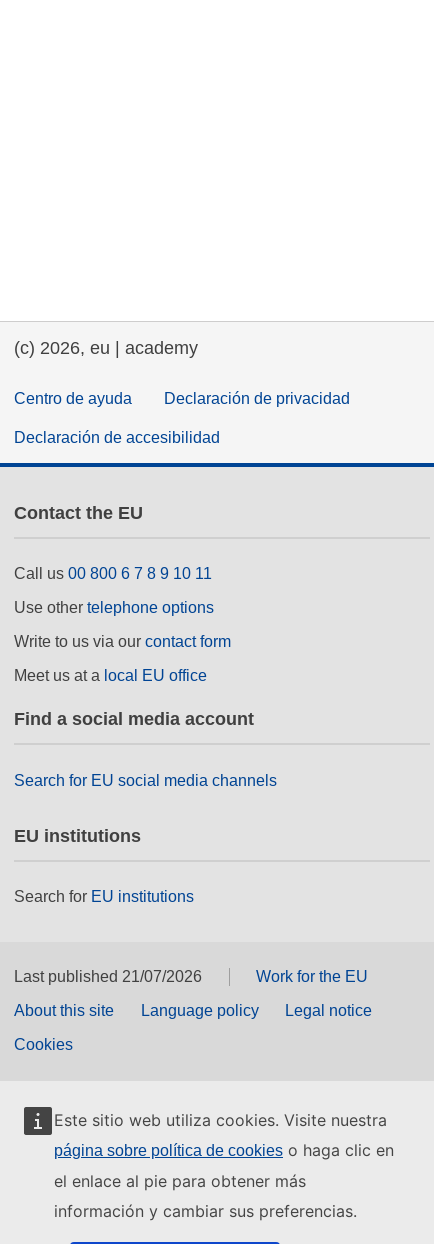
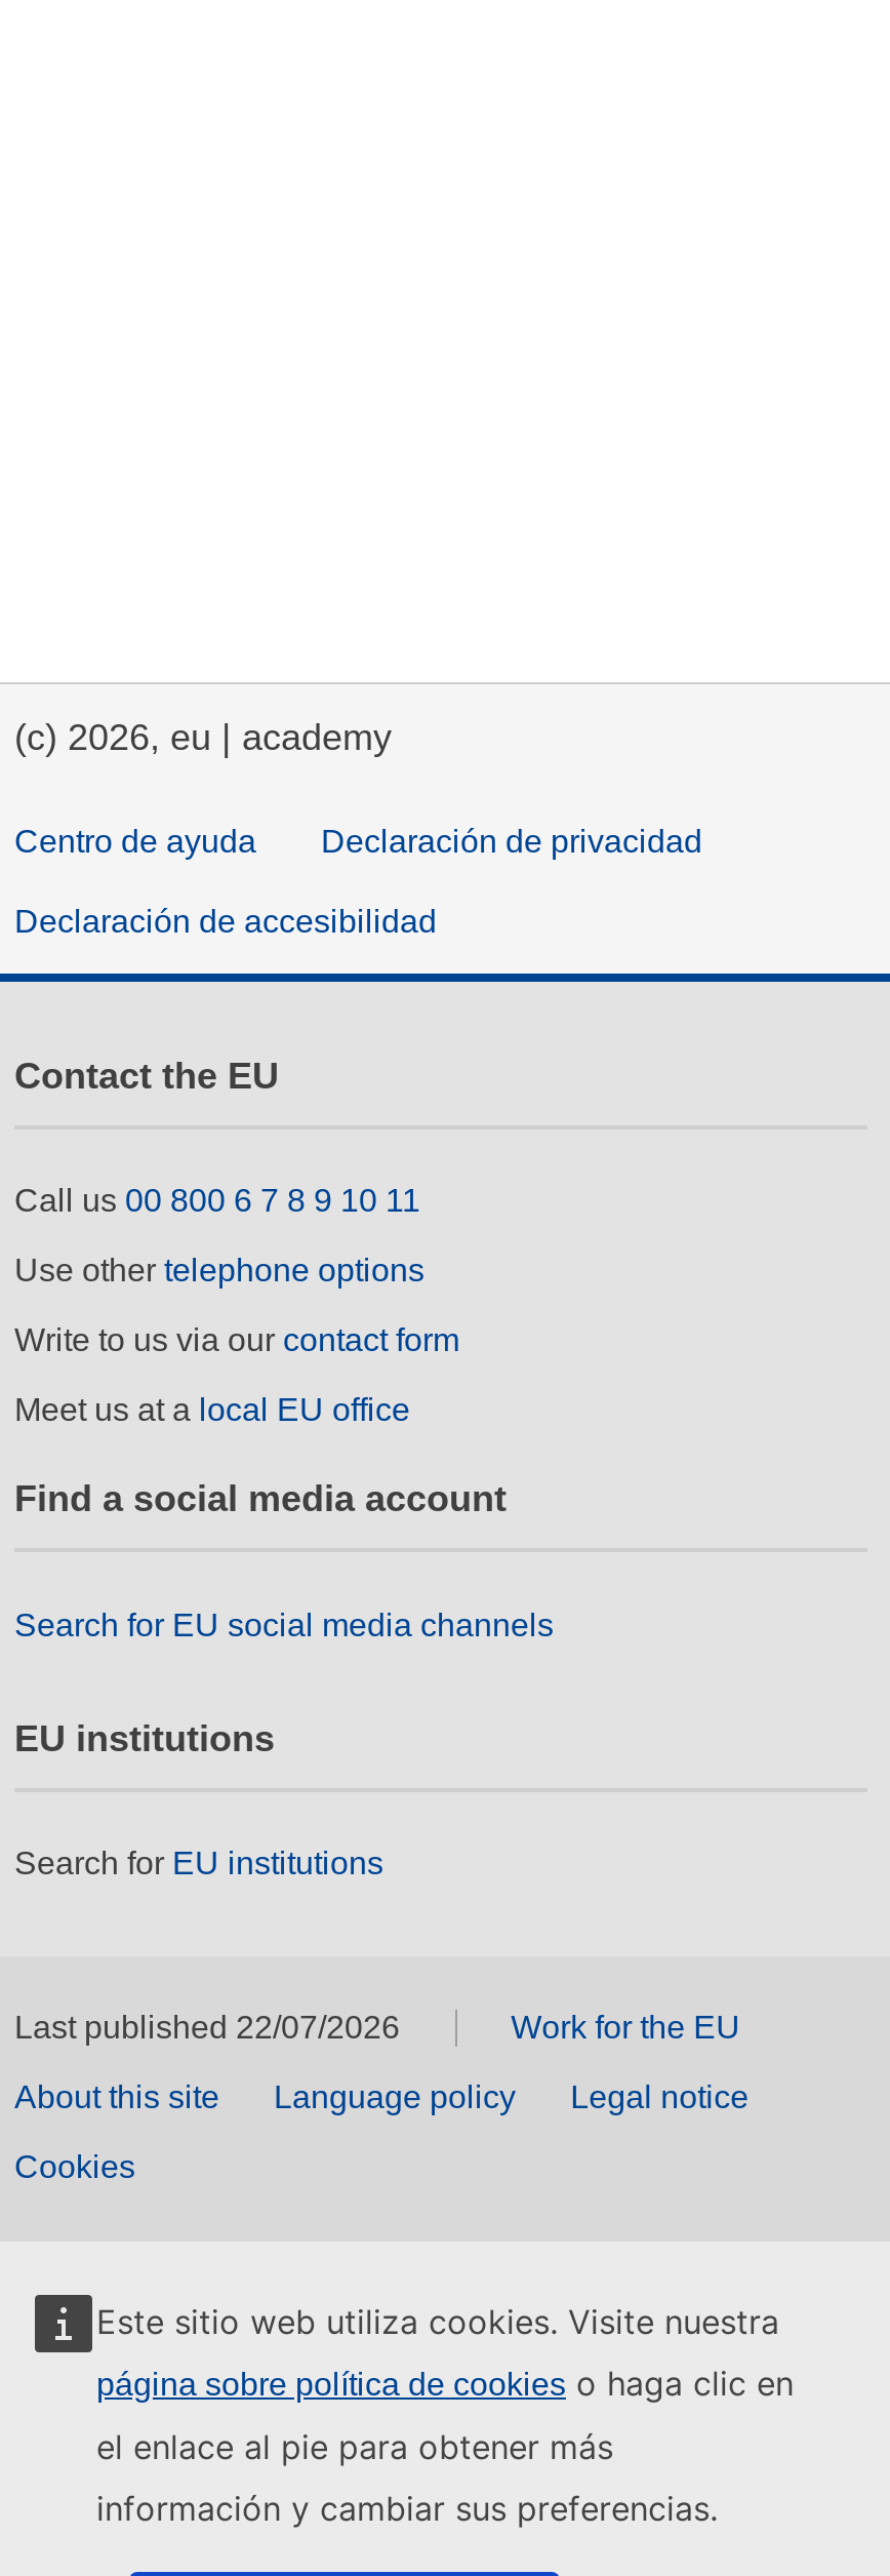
- Last published 21/07/2026
+ Last published 22/07/2026
